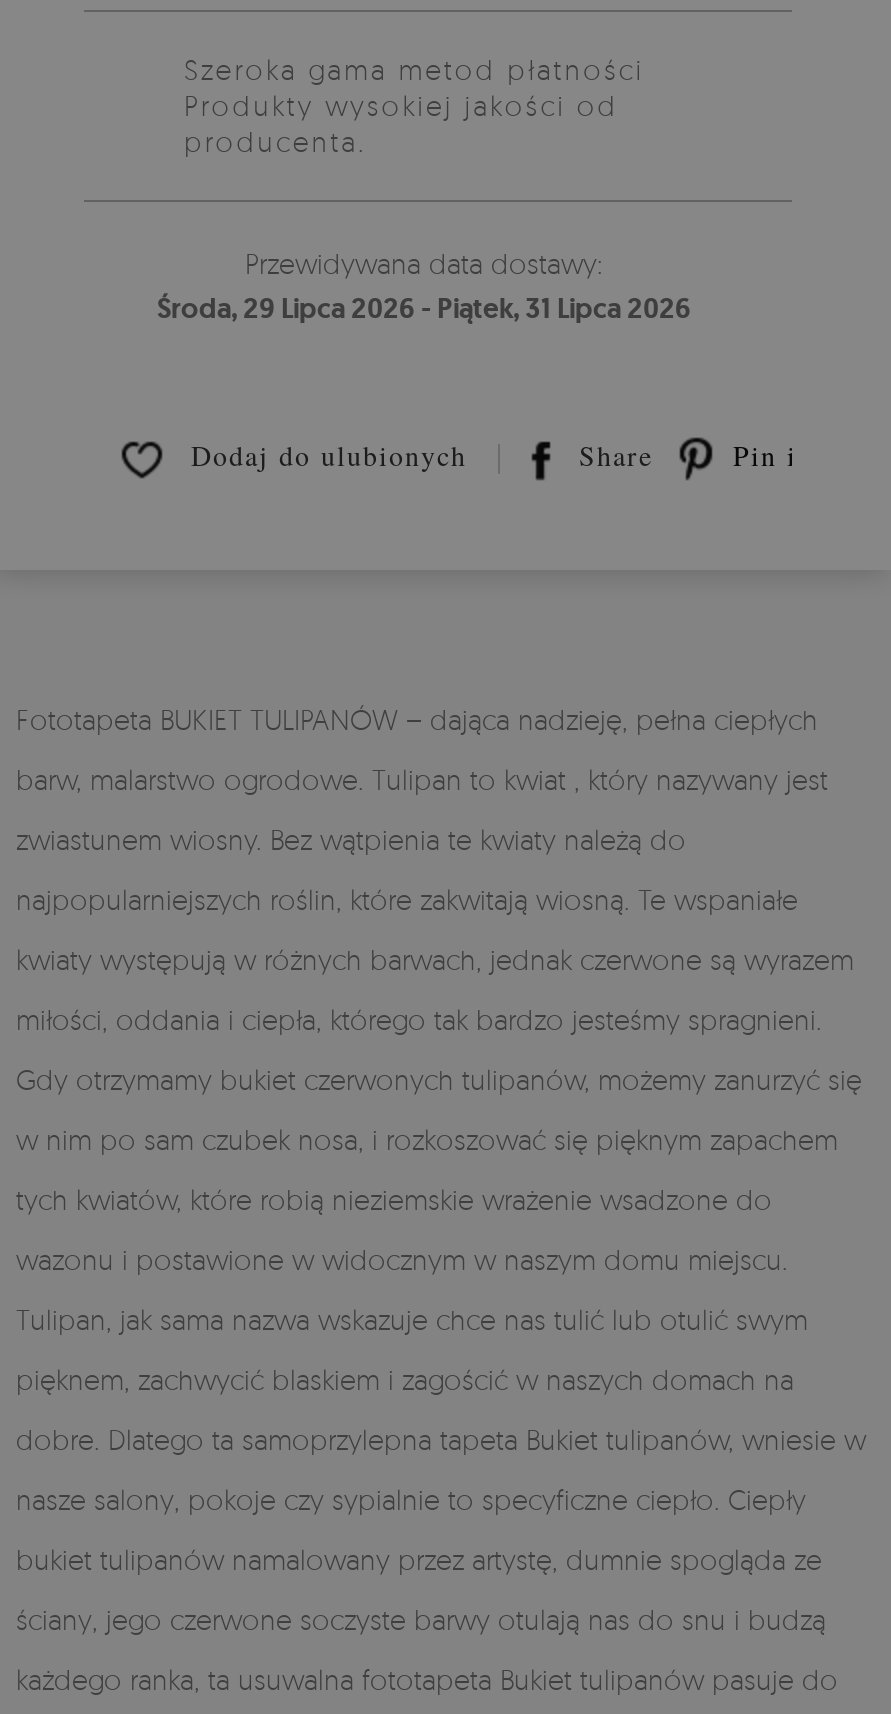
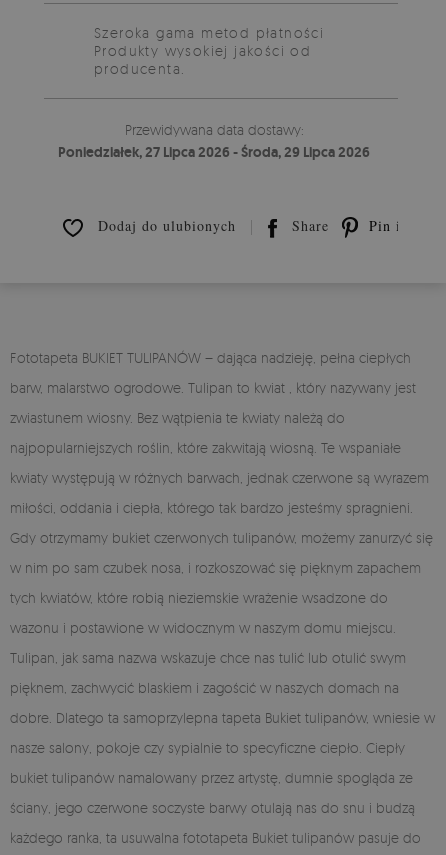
- Środa, 29 Lipca 2026 - Piątek, 31 Lipca 2026
+ Poniedziałek, 27 Lipca 2026 - Środa, 29 Lipca 2026
